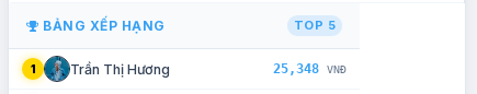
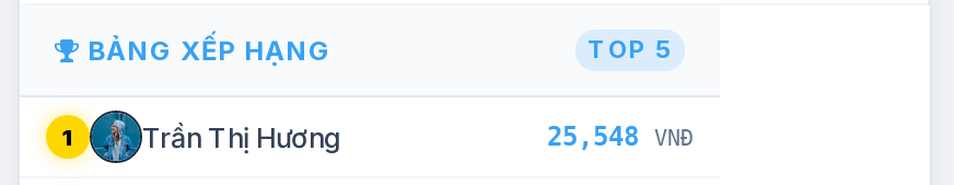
- 25,348 VNĐ
+ 25,548 VNĐ
